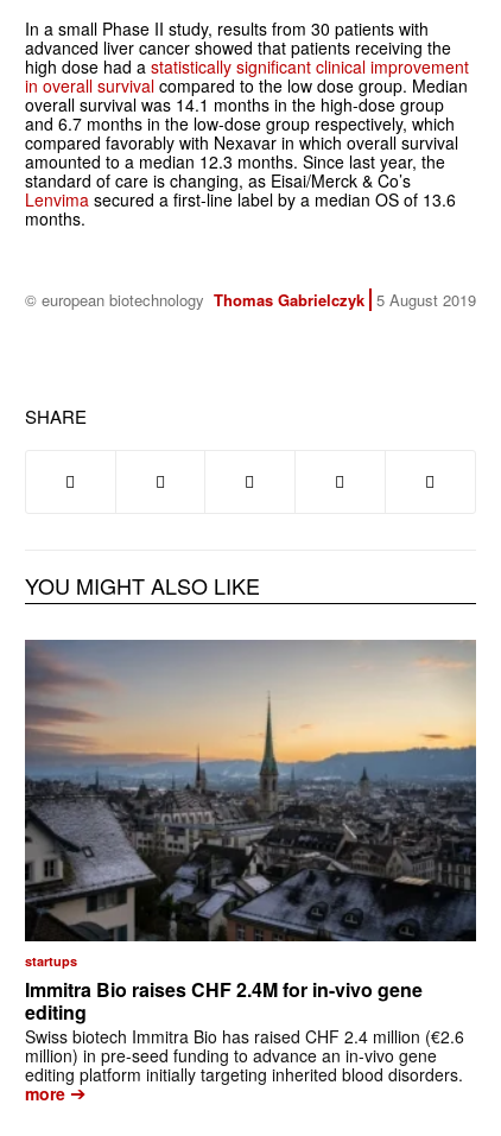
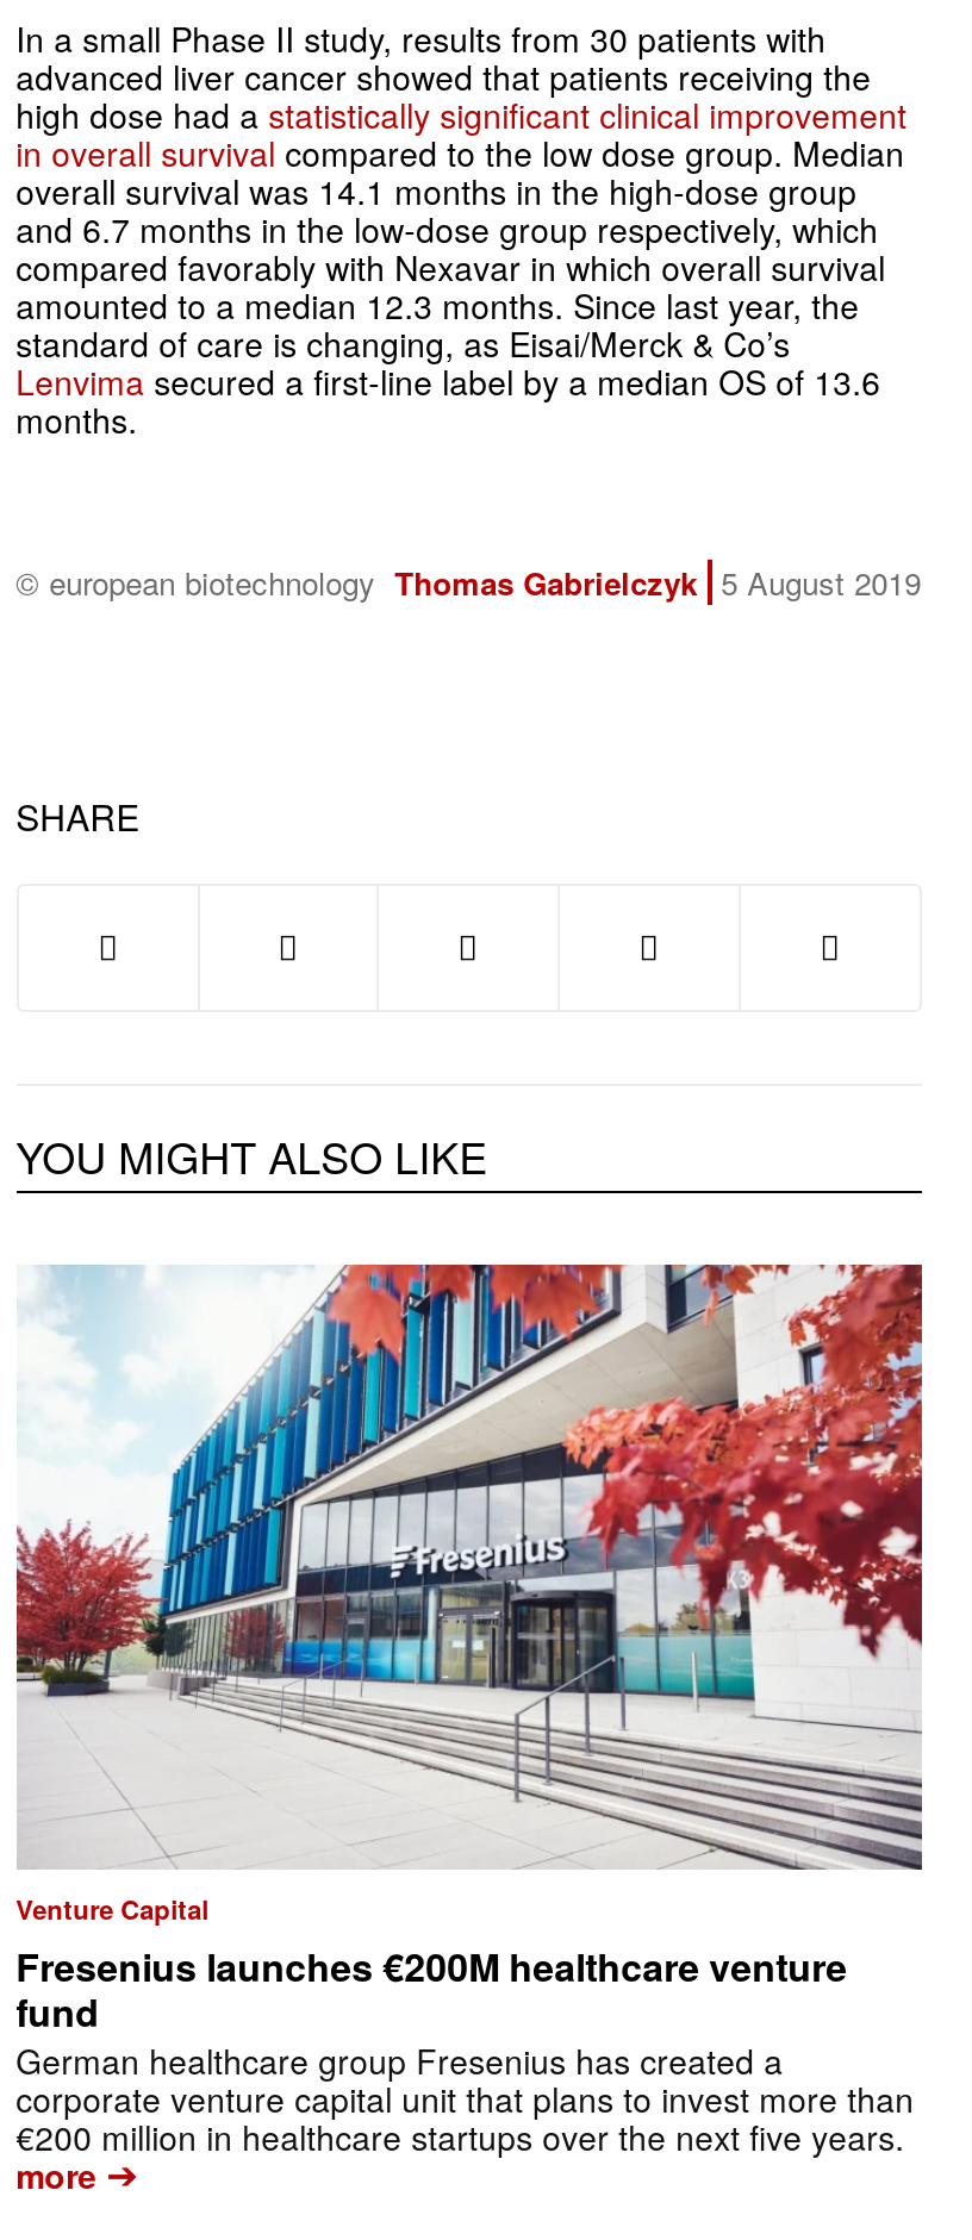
- [image]
- startups
- Immitra Bio raises CHF 2.4M for in-vivo gene
- editing
- Swiss biotech Immitra Bio has raised CHF 2.4 million (€2.6
- million) in pre-seed funding to advance an in-vivo gene
- editing platform initially targeting inherited blood disorders.
+ [image]
+ Venture Capital
+ Fresenius launches €200M healthcare venture
+ fund
+ German healthcare group Fresenius has created a
+ corporate venture capital unit that plans to invest more than
+ €200 million in healthcare startups over the next five years.
